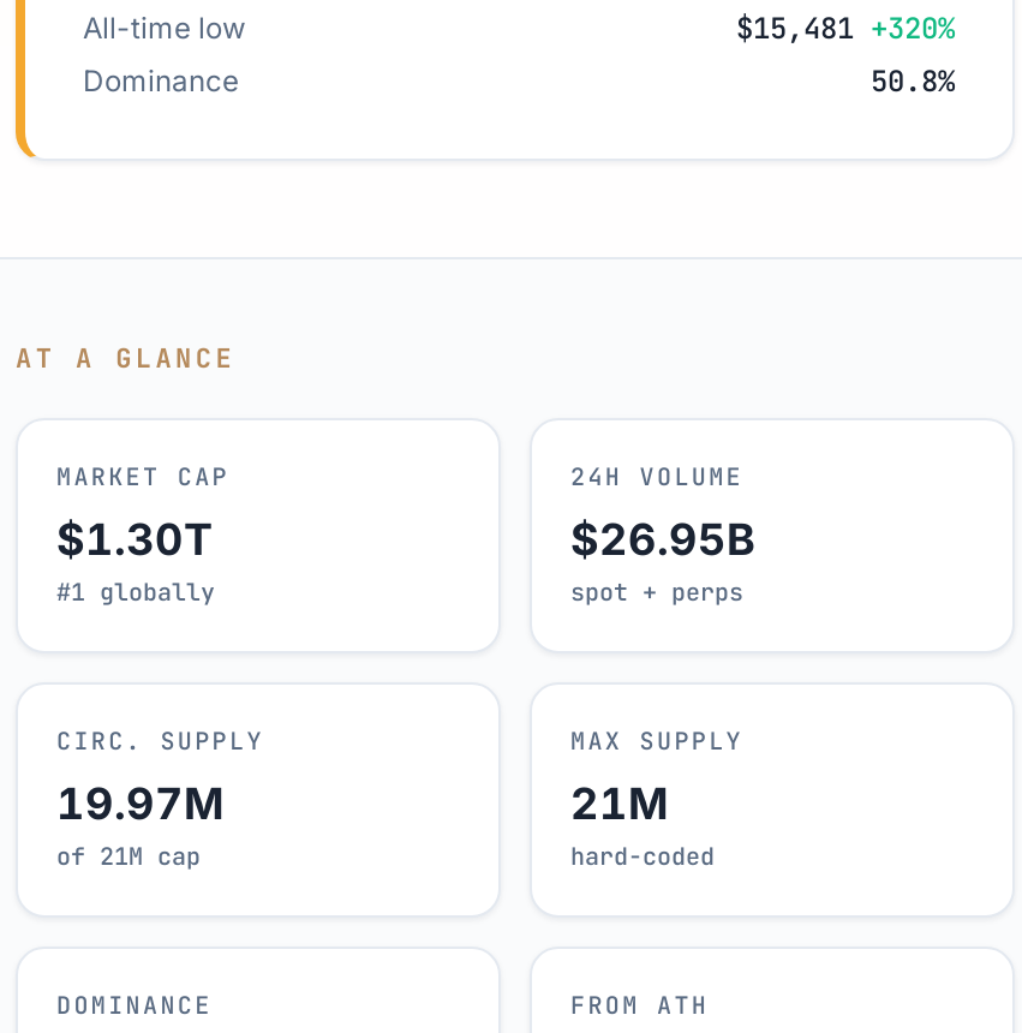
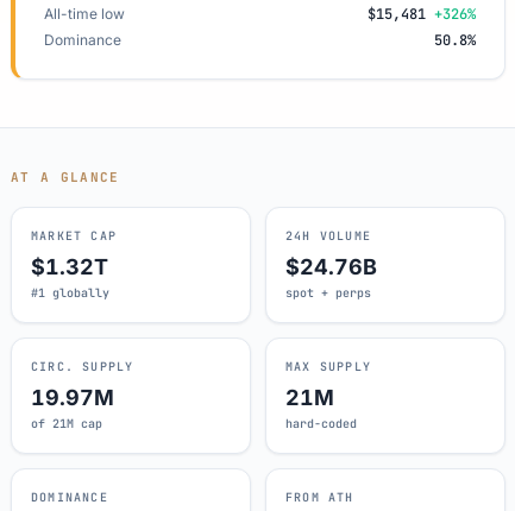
- $15,481 +320%
+ $15,481 +326%

- $1.30T
+ $1.32T

- $26.95B
+ $24.76B
